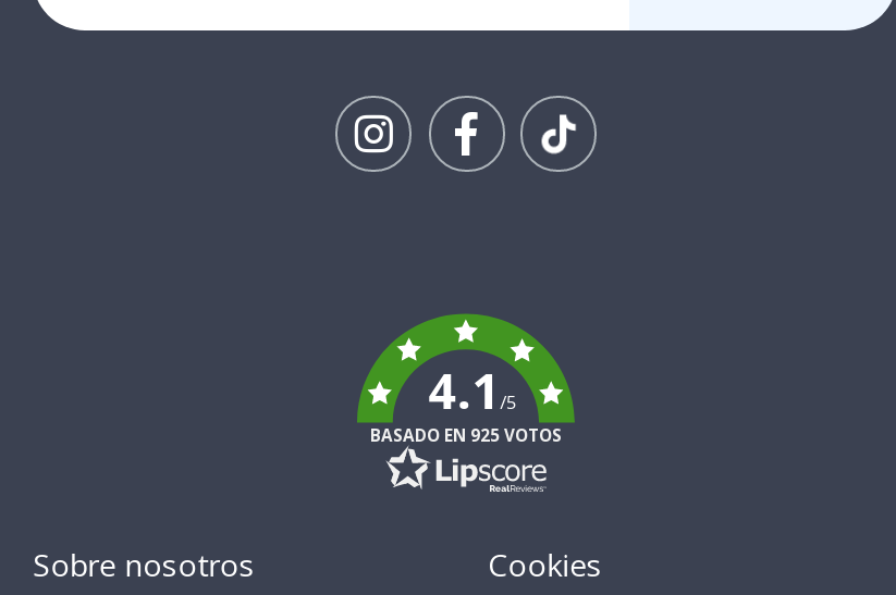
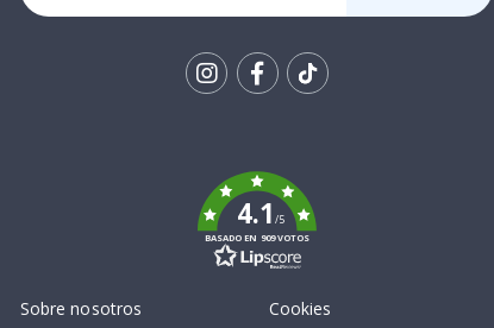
- BASADO EN 925 VOTOS
+ BASADO EN 909 VOTOS
